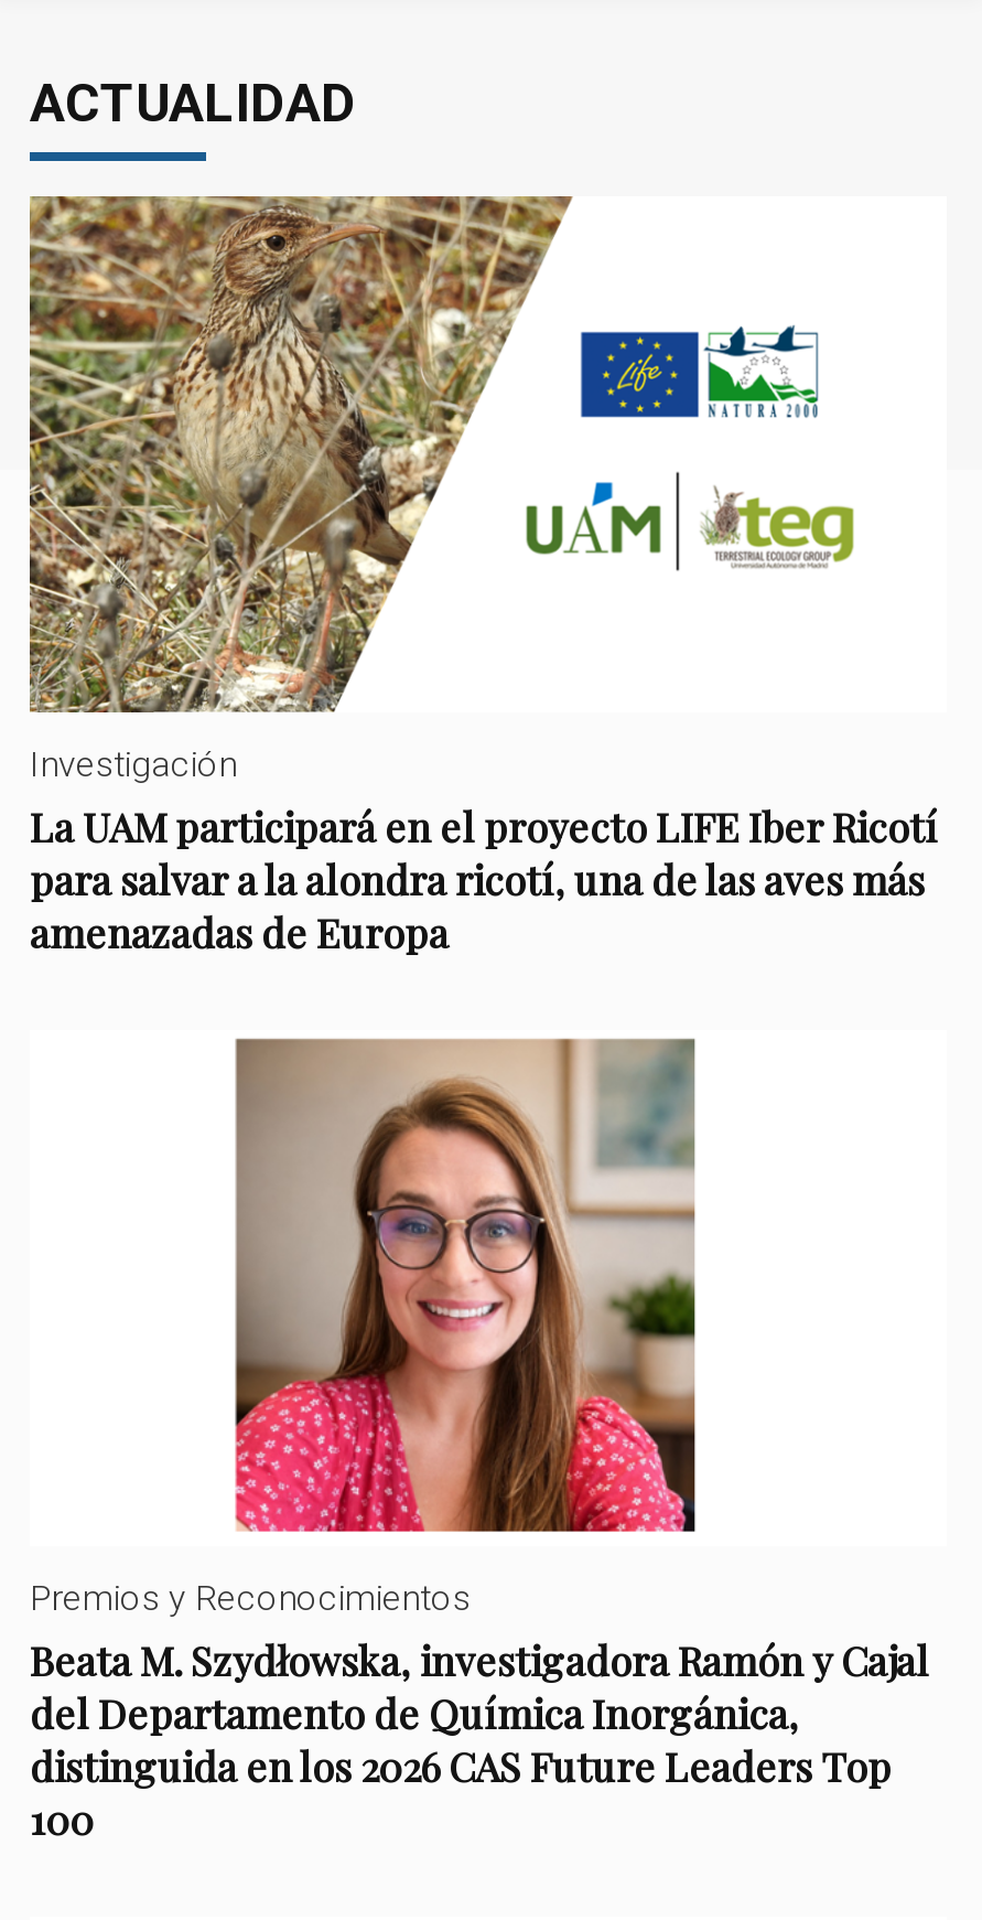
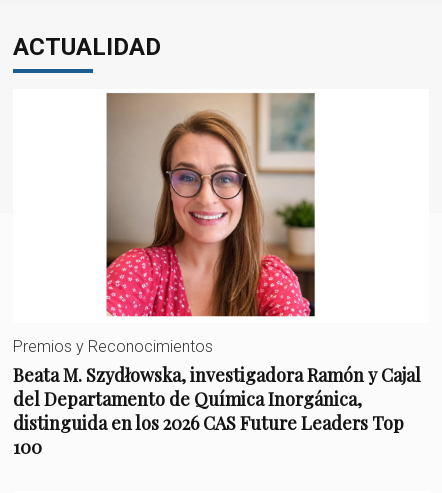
- [image]
- Investigación
- La UAM participará en el proyecto LIFE Iber Ricotí
- para salvar a la alondra ricotí, una de las aves más
- amenazadas de Europa
